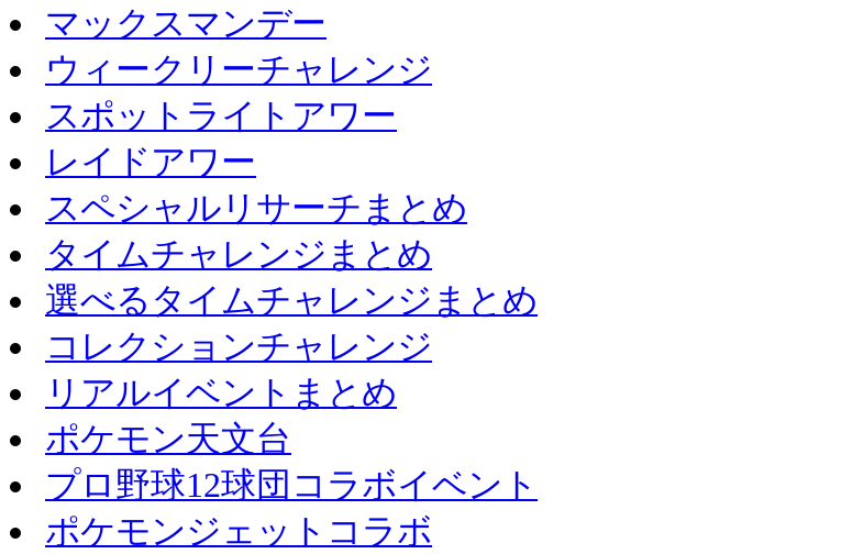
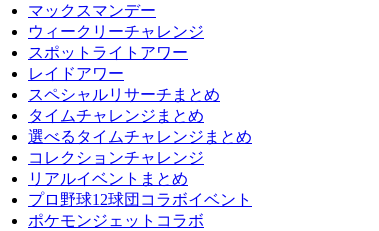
- ポケモン天文台
